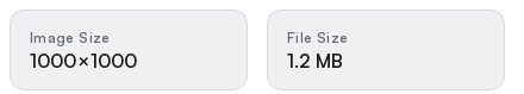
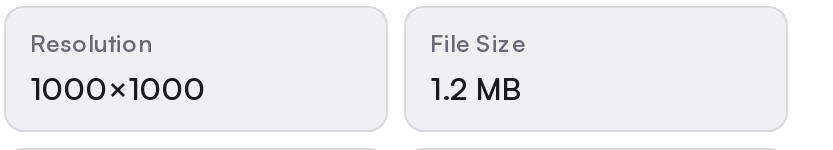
- Image Size
+ Resolution
